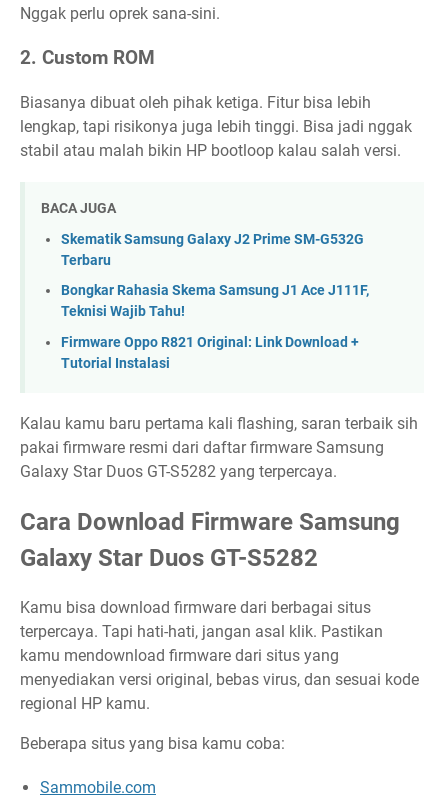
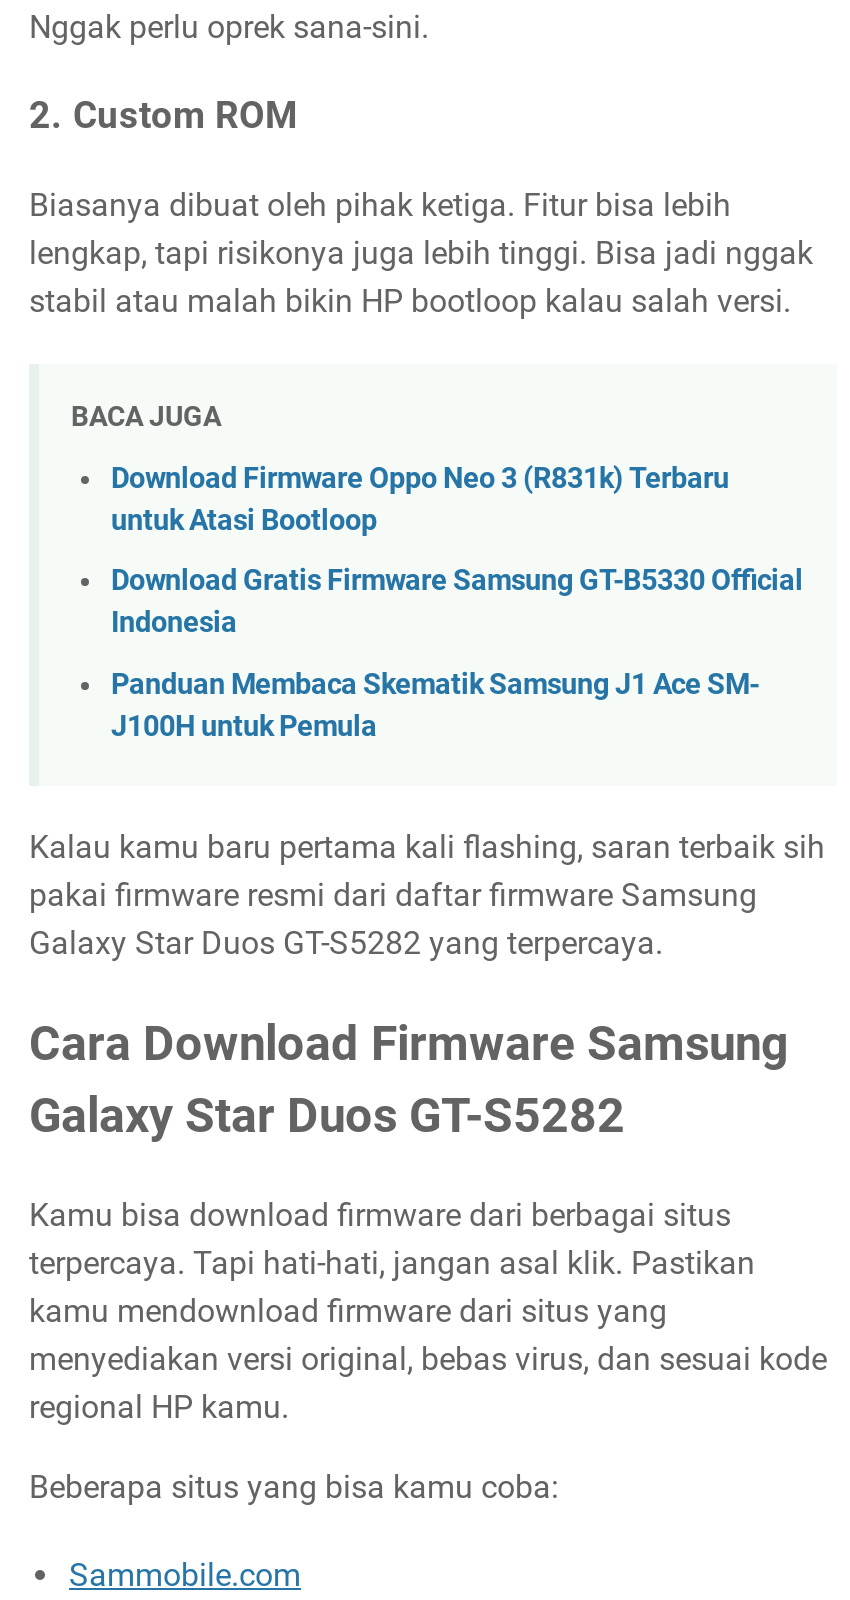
- Skematik Samsung Galaxy J2 Prime SM-G532G
- Terbaru
+ Download Firmware Oppo Neo 3 (R831k) Terbaru
+ untuk Atasi Bootloop

- Bongkar Rahasia Skema Samsung J1 Ace J111F,
- Teknisi Wajib Tahu!
+ Download Gratis Firmware Samsung GT-B5330 Official
+ Indonesia

- Firmware Oppo R821 Original: Link Download +
- Tutorial Instalasi
+ Panduan Membaca Skematik Samsung J1 Ace SM-
+ J100H untuk Pemula
